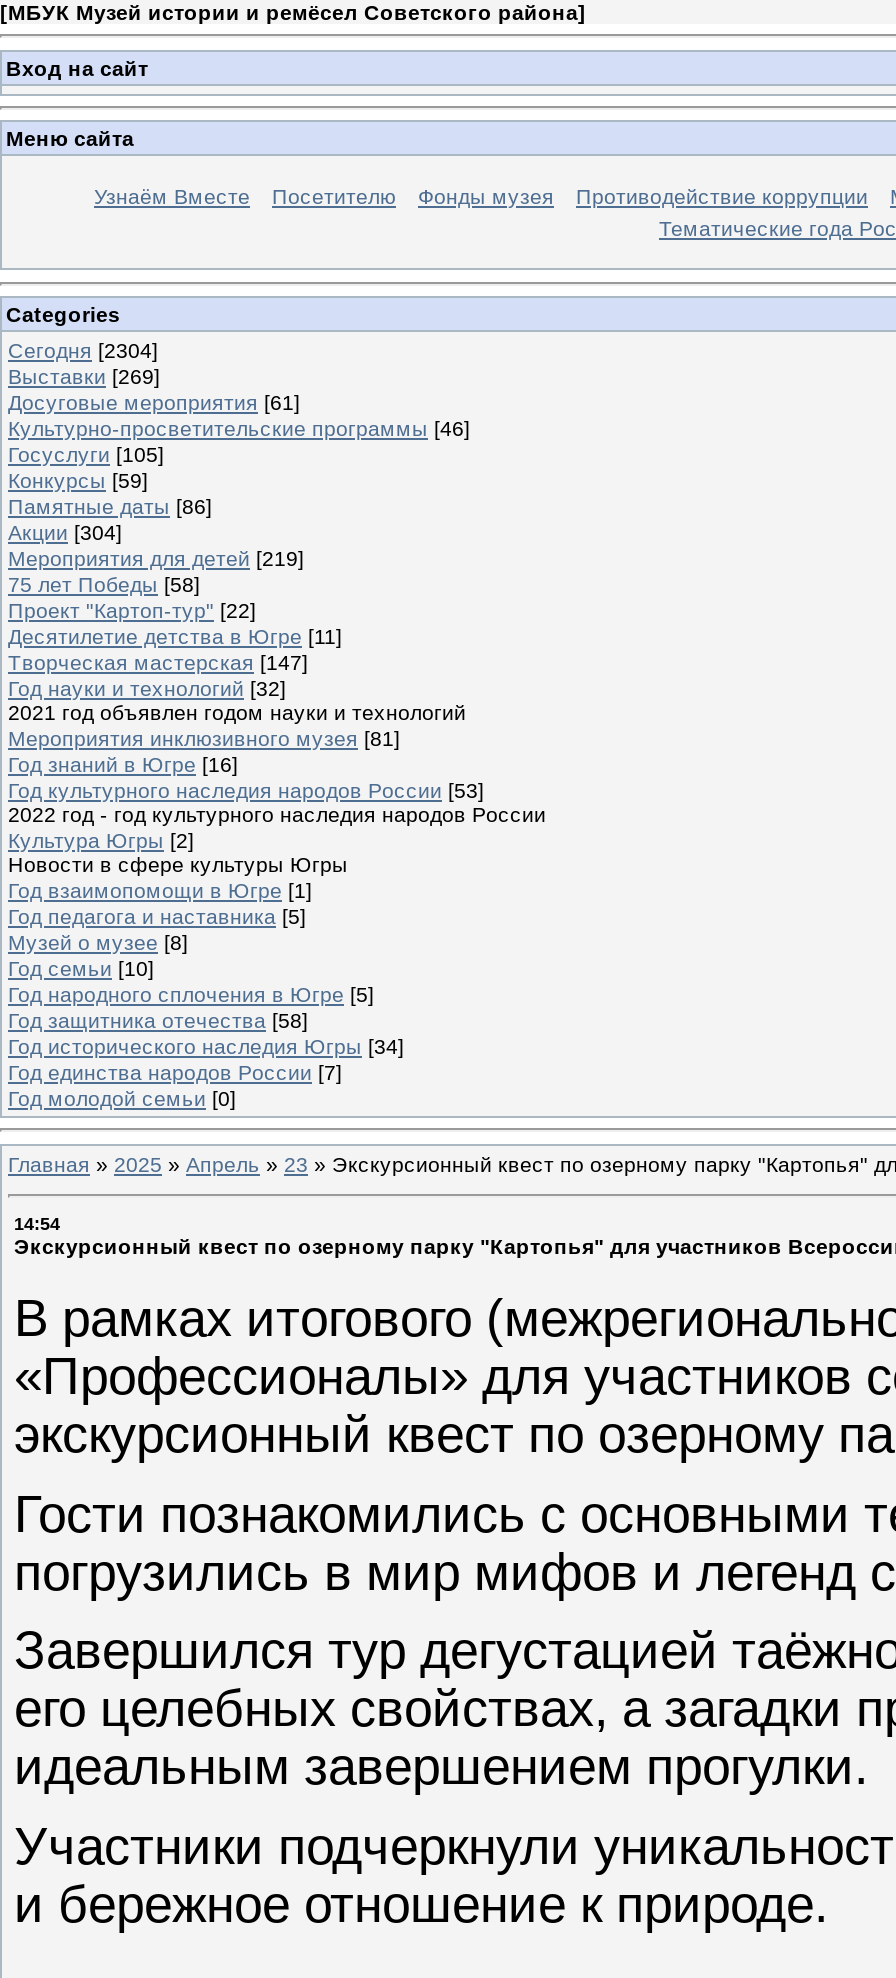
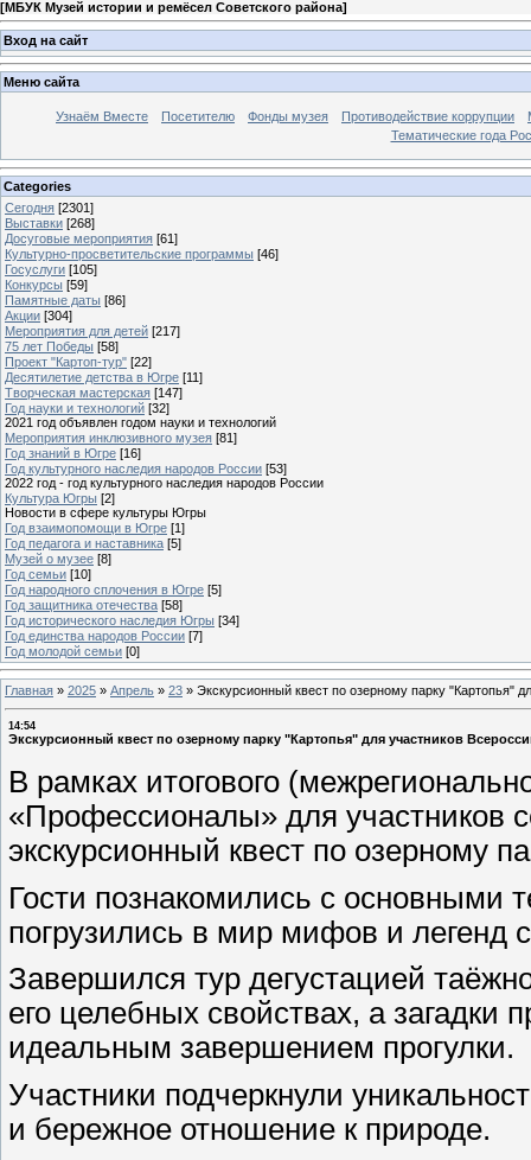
- Сегодня [2304]
+ Сегодня [2301]

- Выставки [269]
+ Выставки [268]

- Мероприятия для детей [219]
+ Мероприятия для детей [217]
